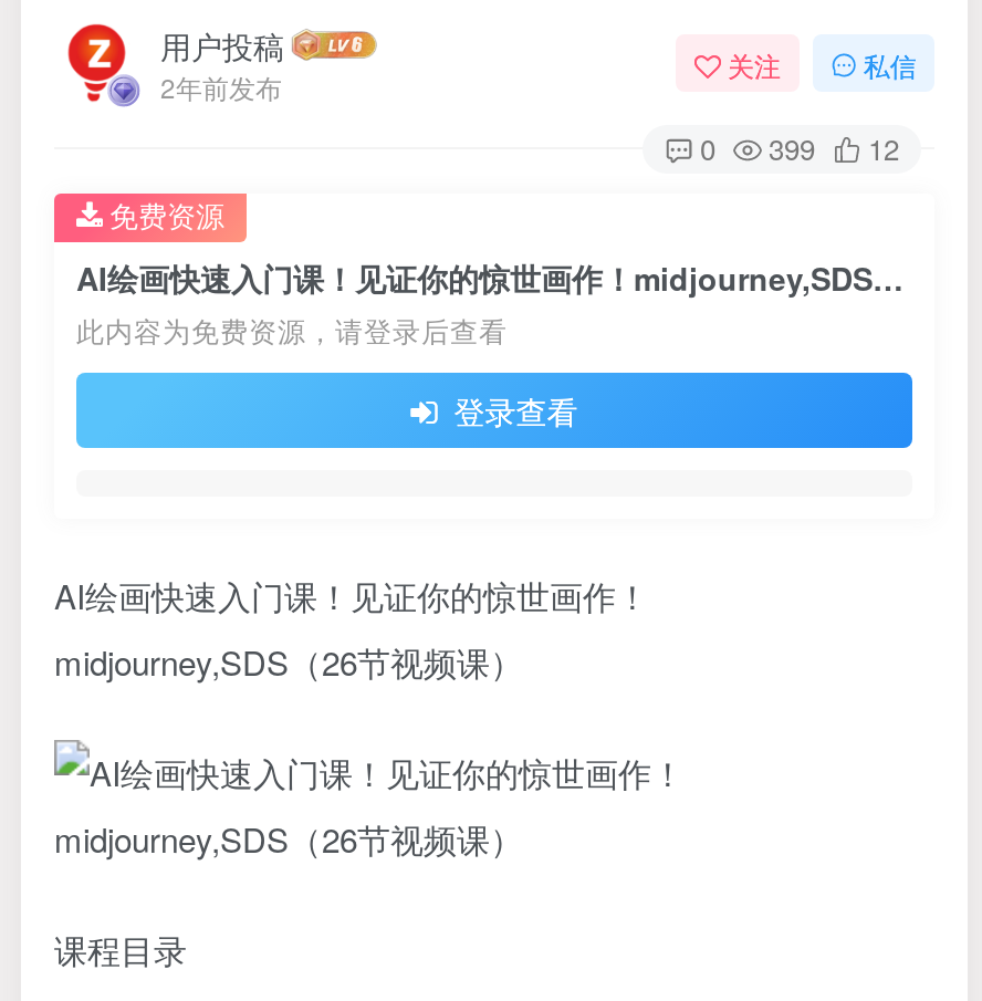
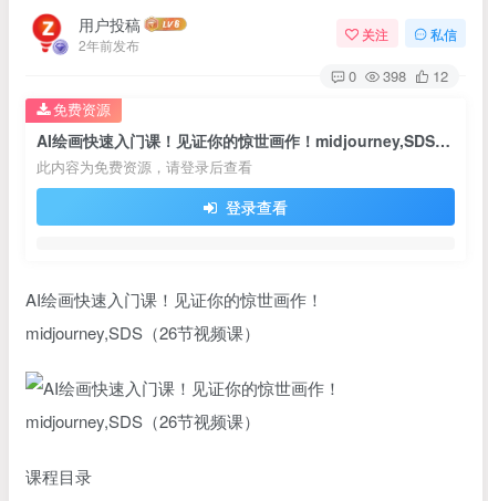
- 0 399 12
+ 0 398 12
